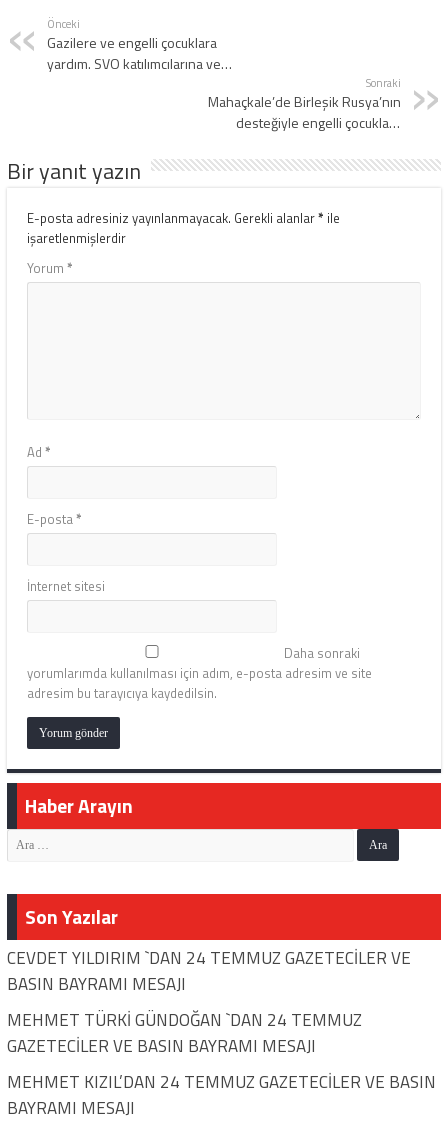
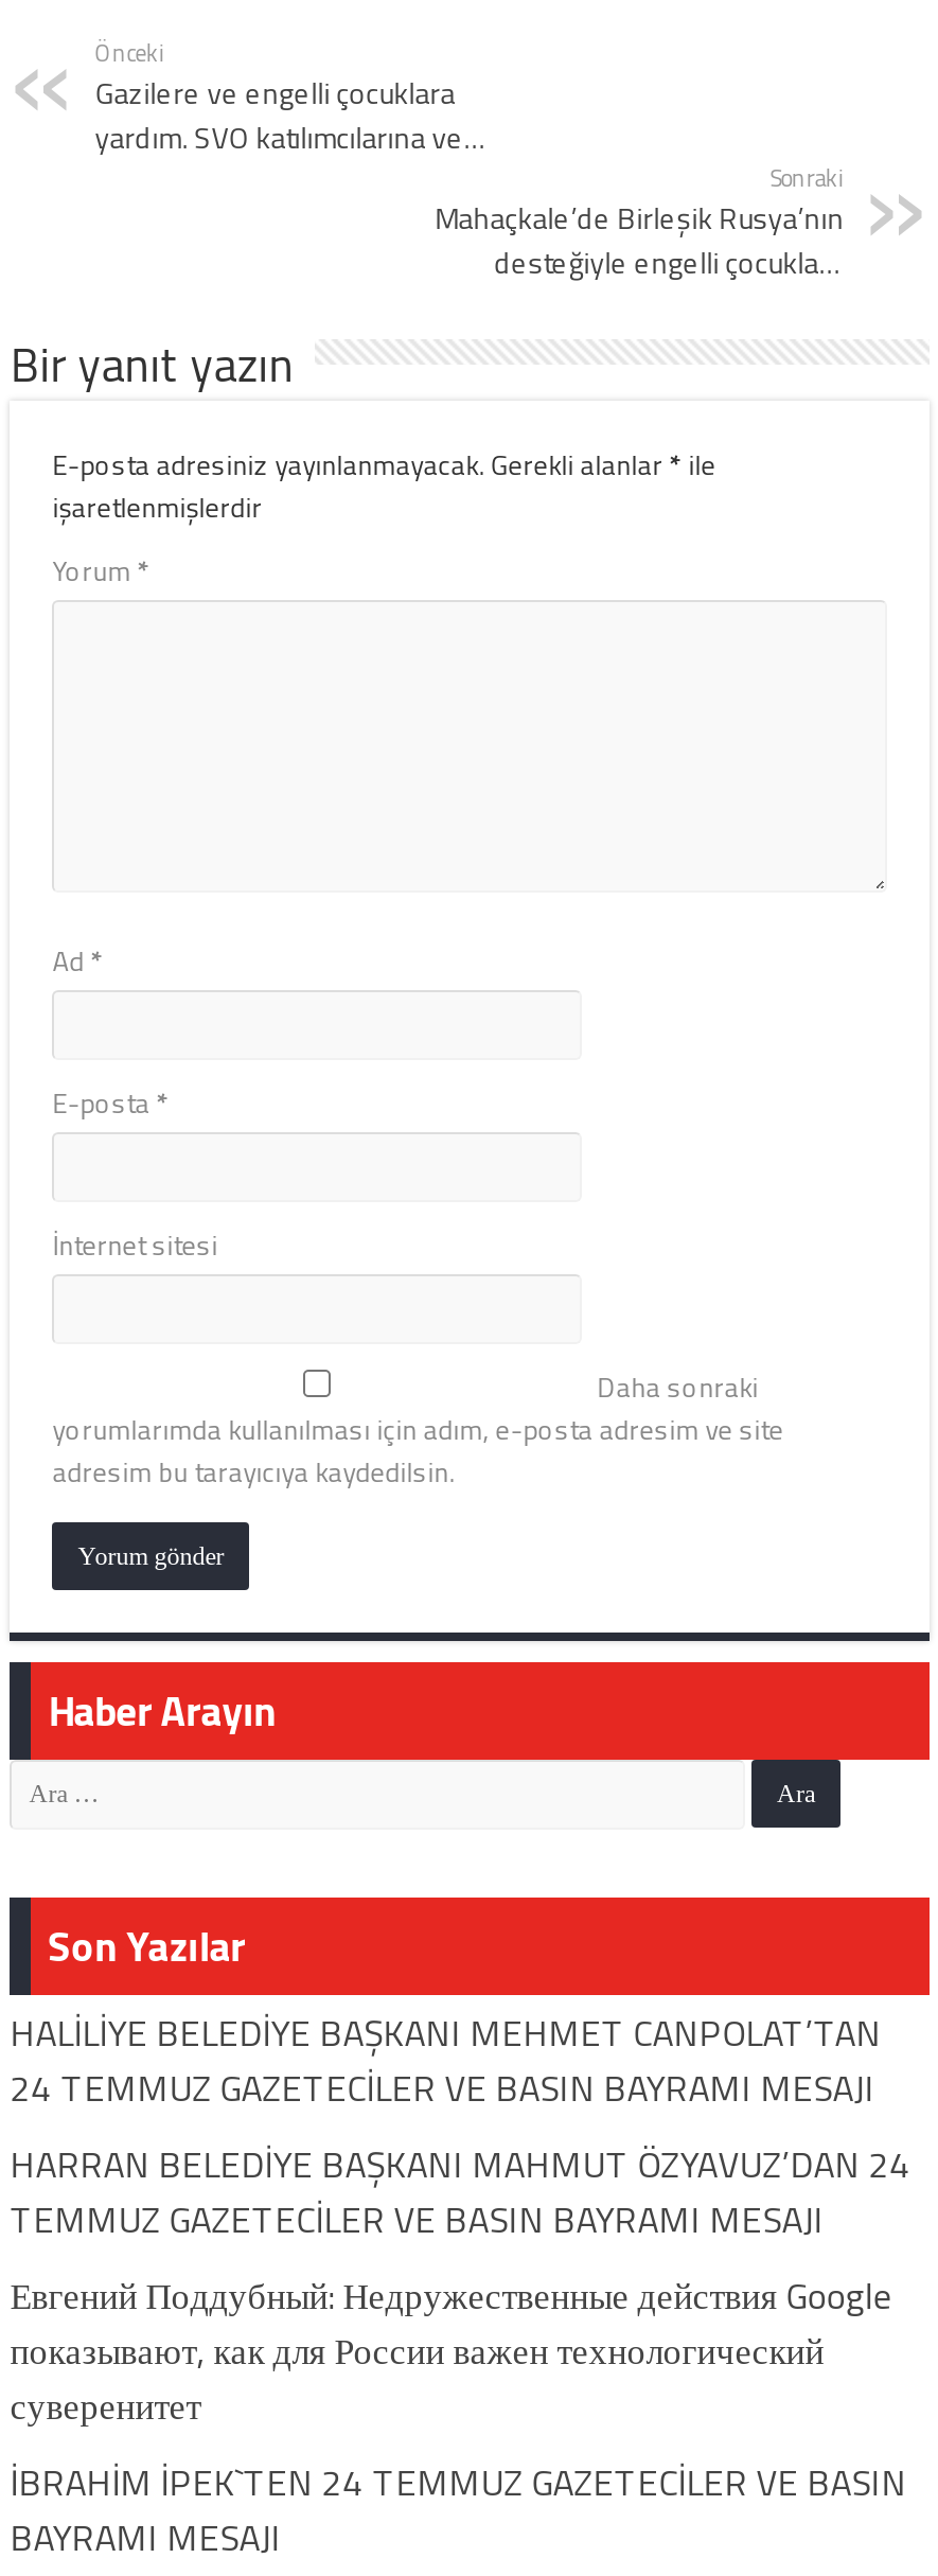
- CEVDET YILDIRIM `DAN 24 TEMMUZ GAZETECİLER VE
- BASIN BAYRAMI MESAJI
- MEHMET TÜRKİ GÜNDOĞAN `DAN 24 TEMMUZ
- GAZETECİLER VE BASIN BAYRAMI MESAJI
- MEHMET KIZIL’DAN 24 TEMMUZ GAZETECİLER VE BASIN
+ HALİLİYE BELEDİYE BAŞKANI MEHMET CANPOLAT’TAN
+ 24 TEMMUZ GAZETECİLER VE BASIN BAYRAMI MESAJI
+ HARRAN BELEDİYE BAŞKANI MAHMUT ÖZYAVUZ’DAN 24
+ TEMMUZ GAZETECİLER VE BASIN BAYRAMI MESAJI
+ Евгений Поддубный: Недружественные действия Google
+ показывают, как для России важен технологический
+ суверенитет
+ İBRAHİM İPEK`TEN 24 TEMMUZ GAZETECİLER VE BASIN
